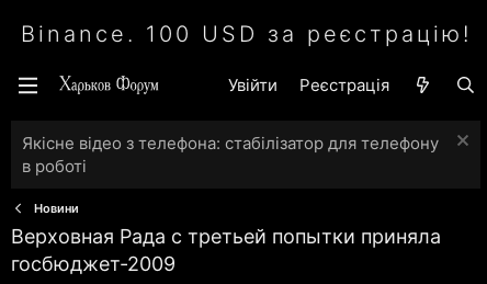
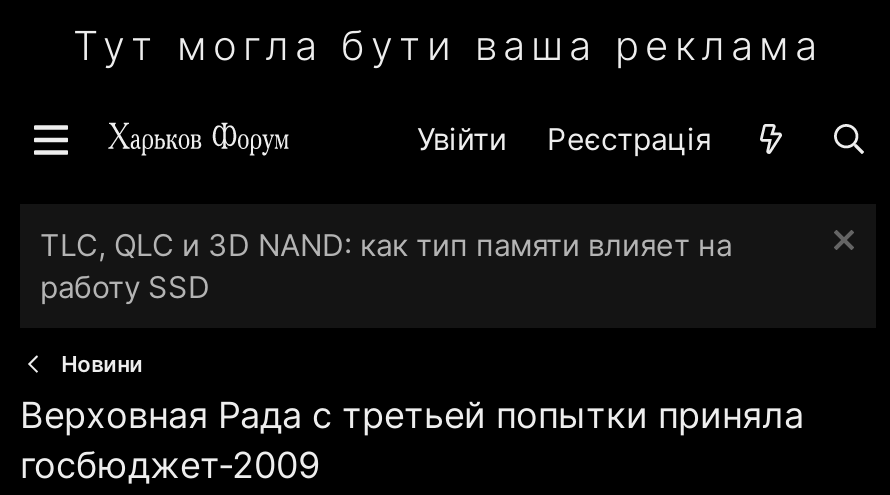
- Binance. 100 USD за реєстрацію!
+ Тут могла бути ваша реклама

- Якісне відео з телефона: стабілізатор для телефону
- в роботі
+ TLC, QLC и 3D NAND: как тип памяти влияет на
+ работу SSD
